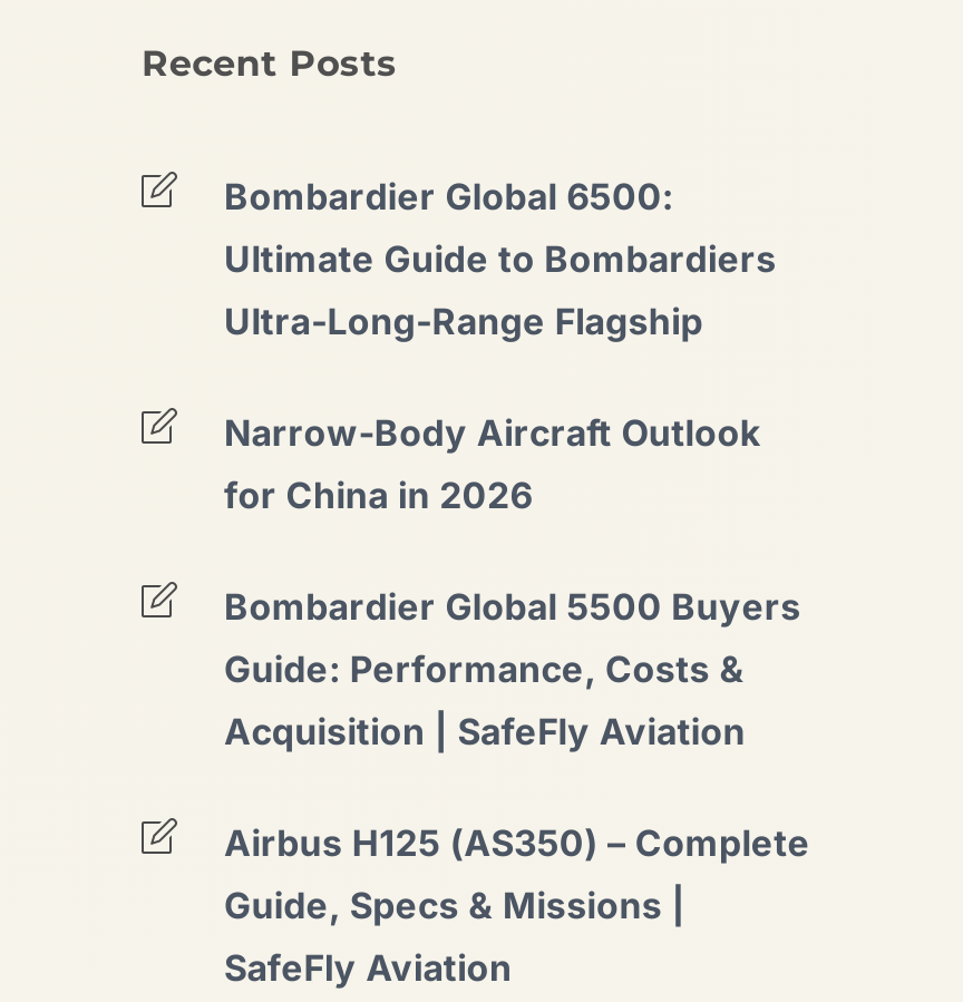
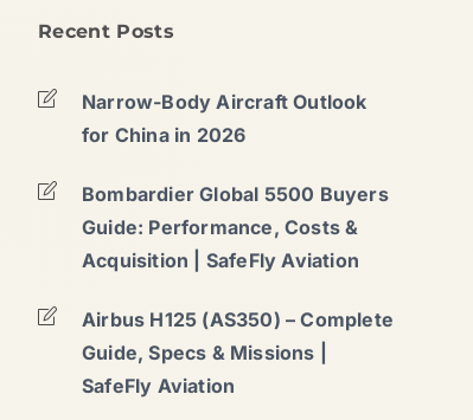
- Bombardier Global 6500:
- Ultimate Guide to Bombardiers
- Ultra-Long-Range Flagship
